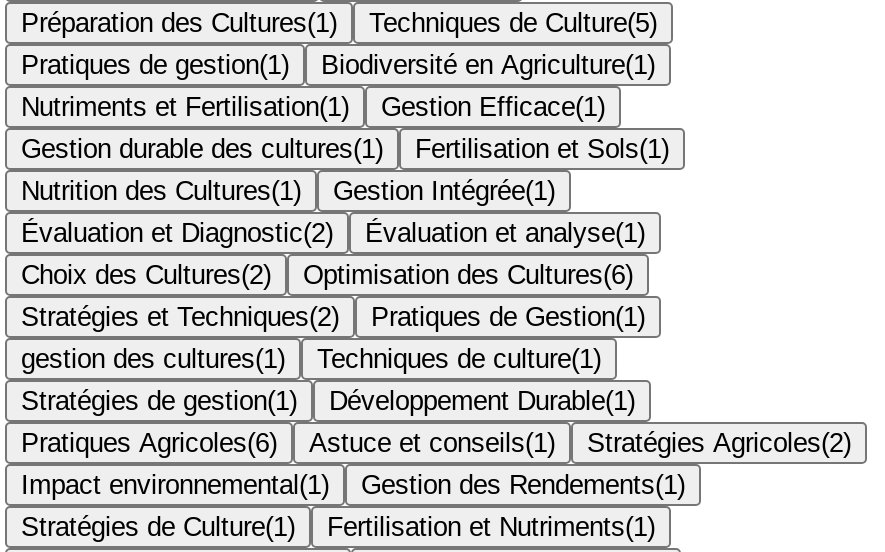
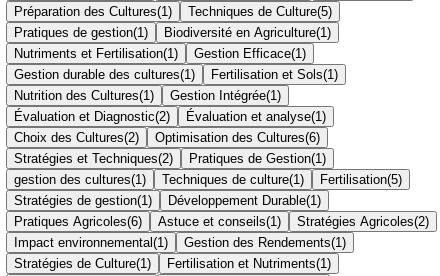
+ Fertilisation(5)
